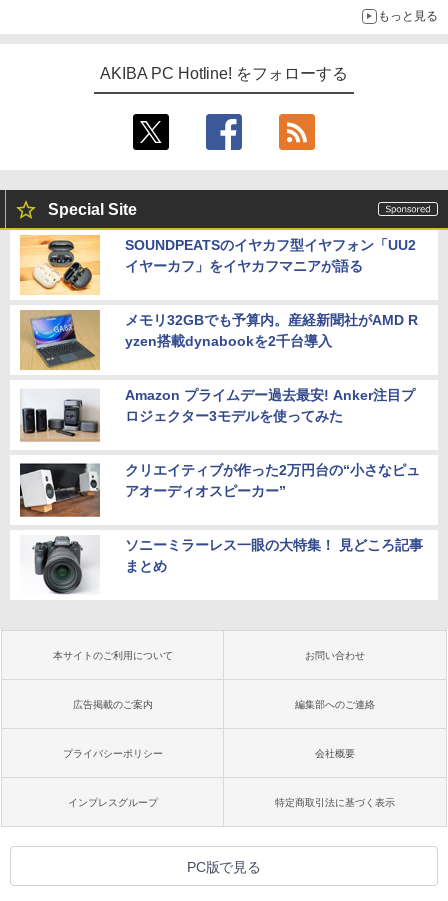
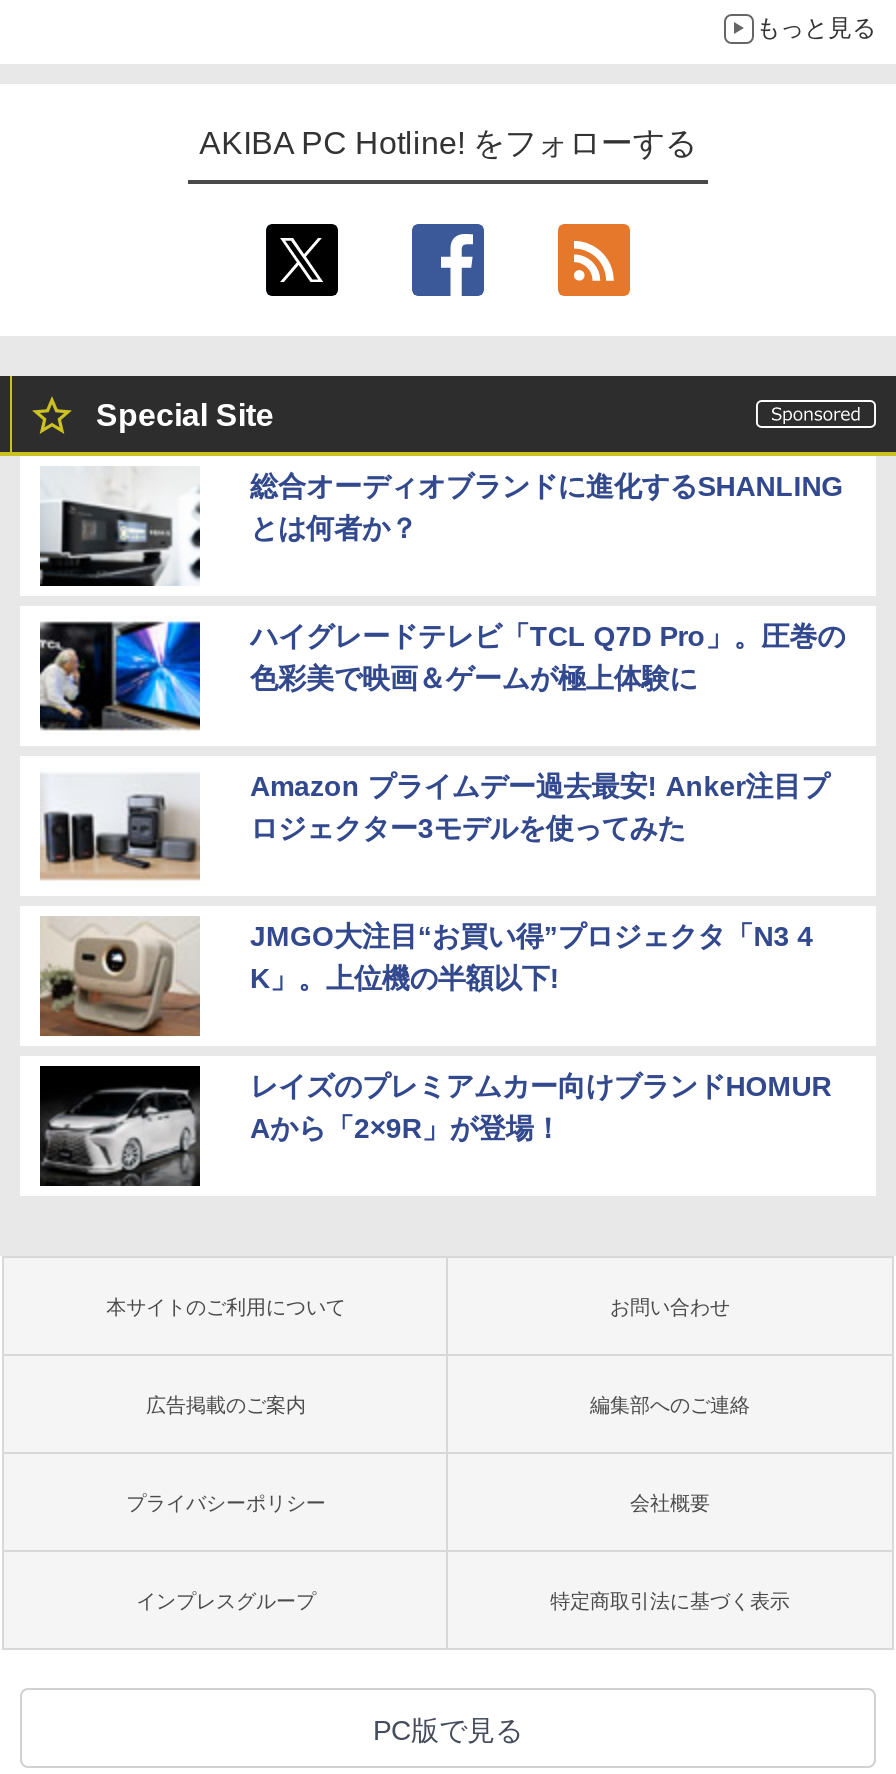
- [image]
- SOUNDPEATSのイヤカフ型イヤフォン「UU2
- イヤーカフ」をイヤカフマニアが語る
+ [image]
+ 総合オーディオブランドに進化するSHANLING
+ とは何者か？

- [image]
- メモリ32GBでも予算内。産経新聞社がAMD R
- yzen搭載dynabookを2千台導入
+ [image]
+ ハイグレードテレビ「TCL Q7D Pro」。圧巻の
+ 色彩美で映画＆ゲームが極上体験に

- [image]
- クリエイティブが作った2万円台の“小さなピュ
- アオーディオスピーカー”
+ [image]
+ JMGO大注目“お買い得”プロジェクタ「N3 4
+ K」。上位機の半額以下!

- [image]
- ソニーミラーレス一眼の大特集！ 見どころ記事
- まとめ
+ [image]
+ レイズのプレミアムカー向けブランドHOMUR
+ Aから「2×9R」が登場！
